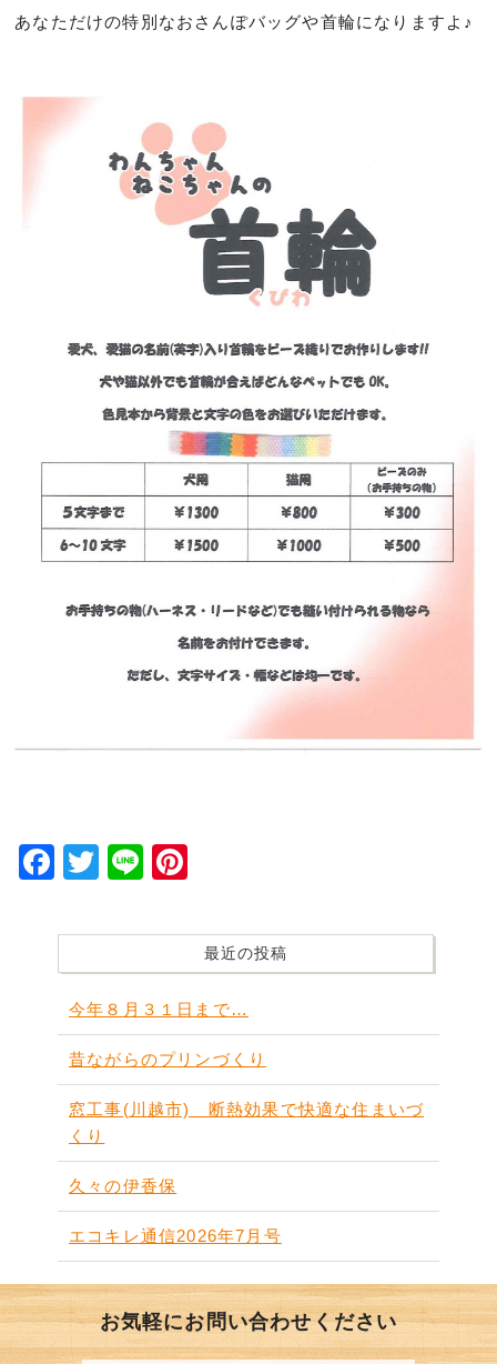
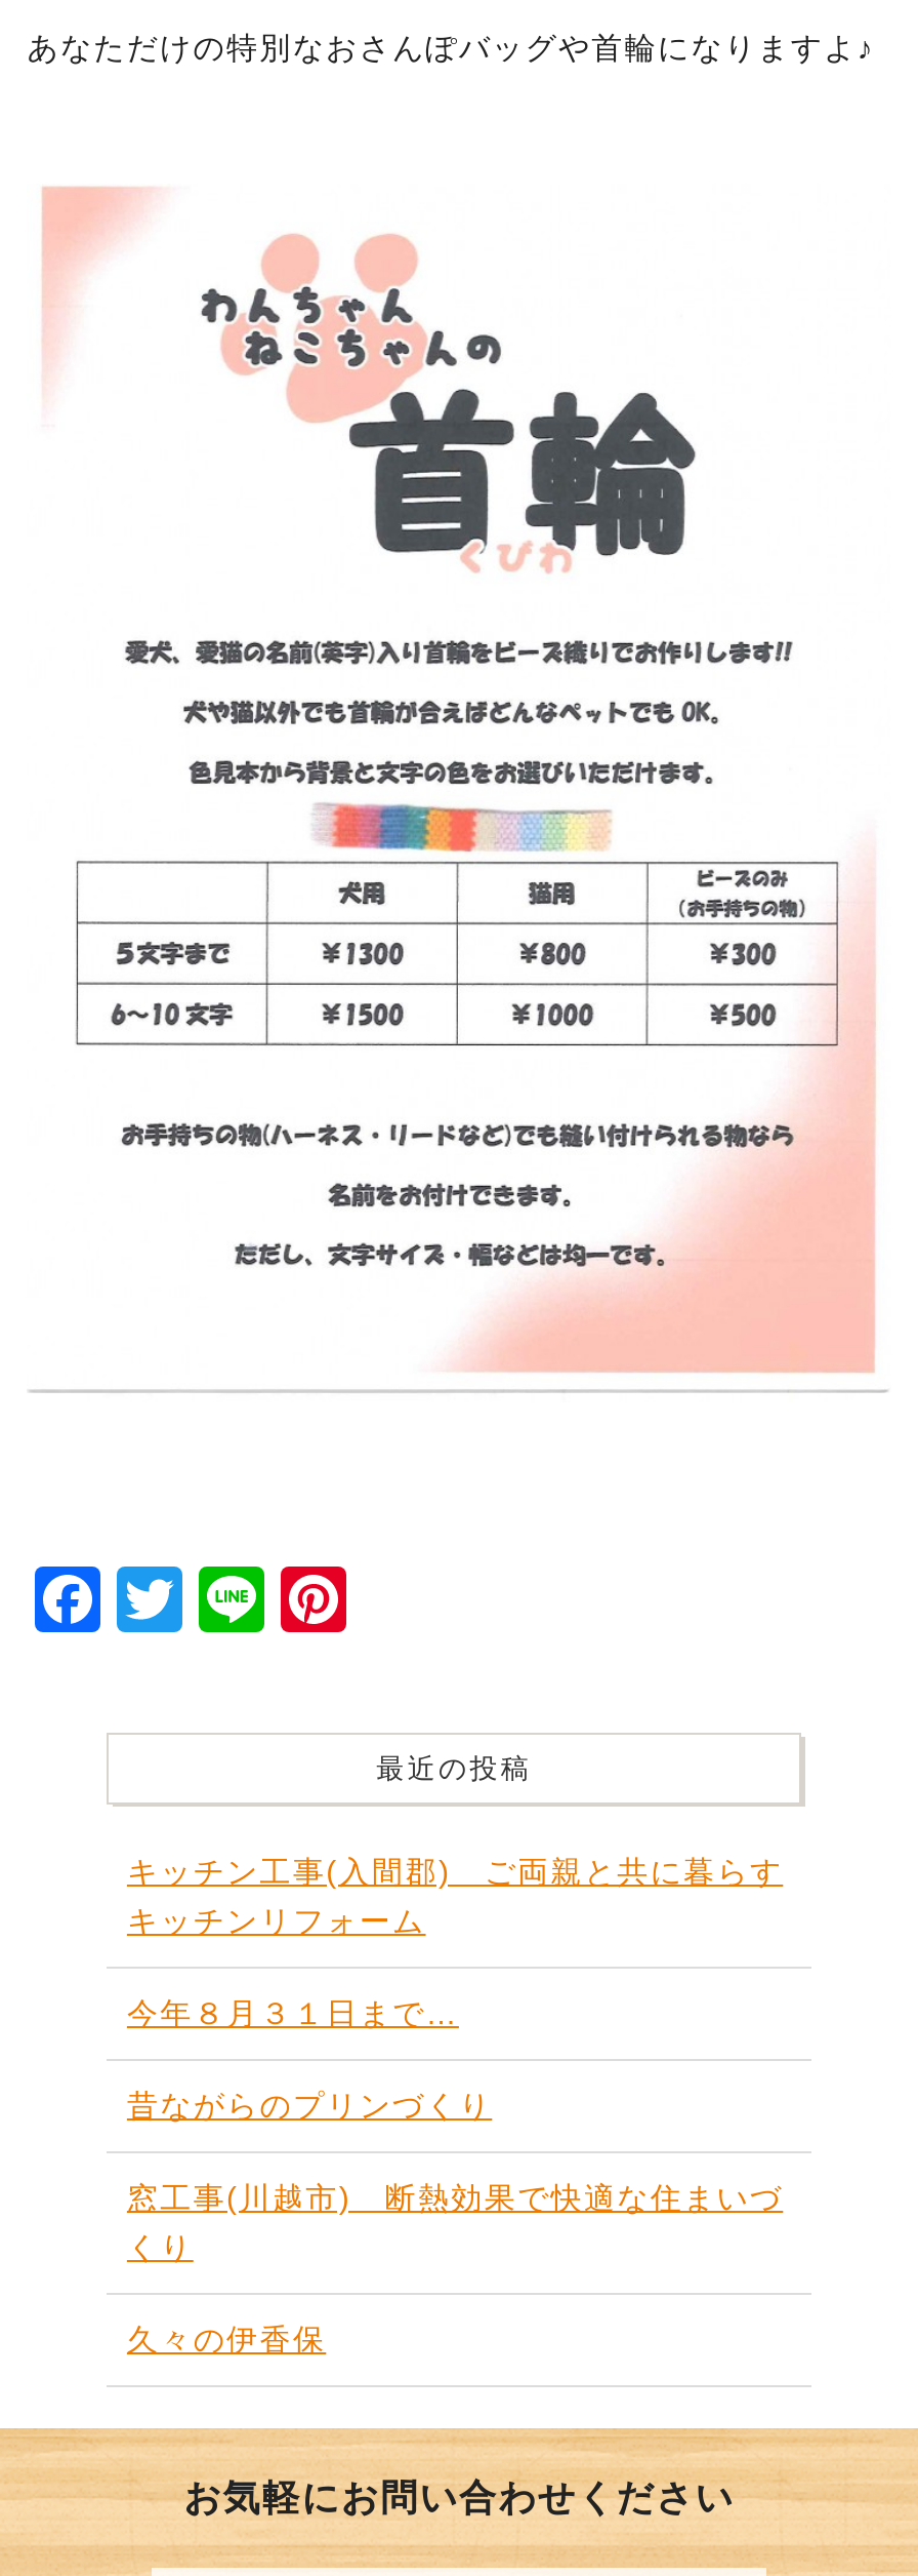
+ キッチン工事(入間郡) ご両親と共に暮らす
+ キッチンリフォーム

moved down: 今年８月３１日まで… | 昔ながらのプリンづくり | 窓工事(川越市) 断熱効果で快適な住まいづ | くり | 久々の伊香保

- エコキレ通信2026年7月号
